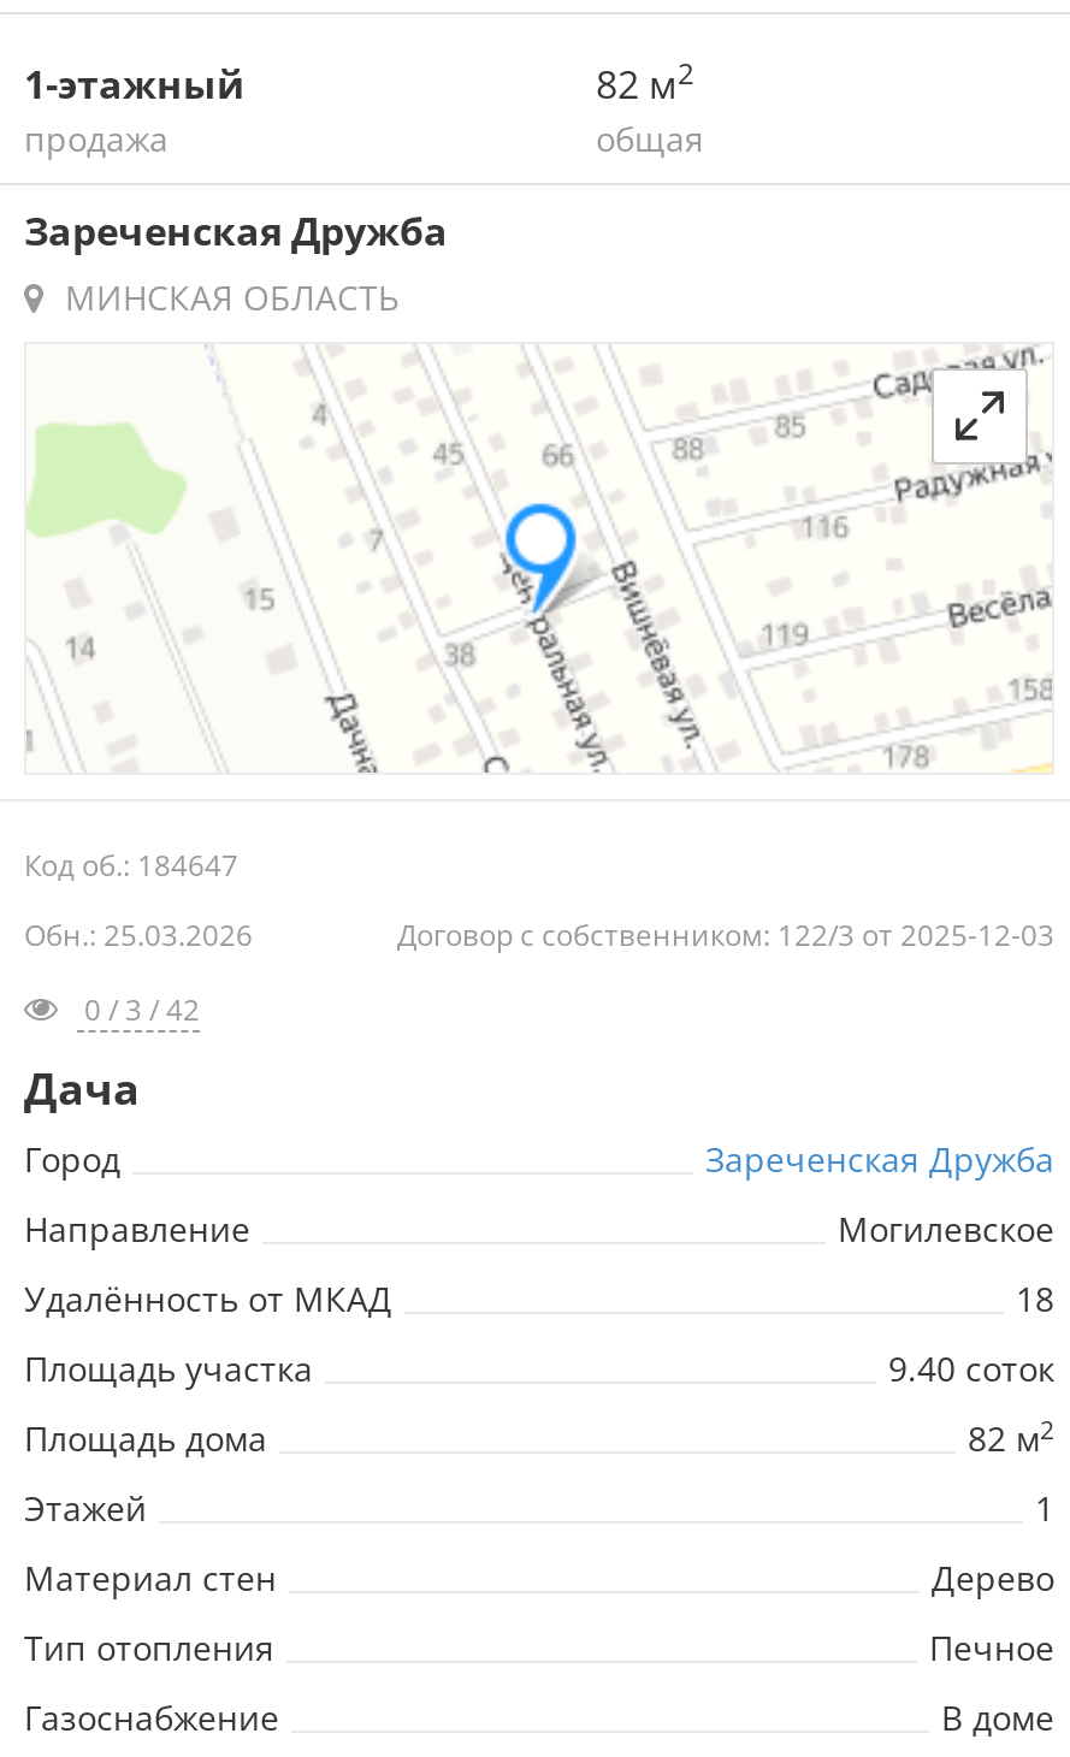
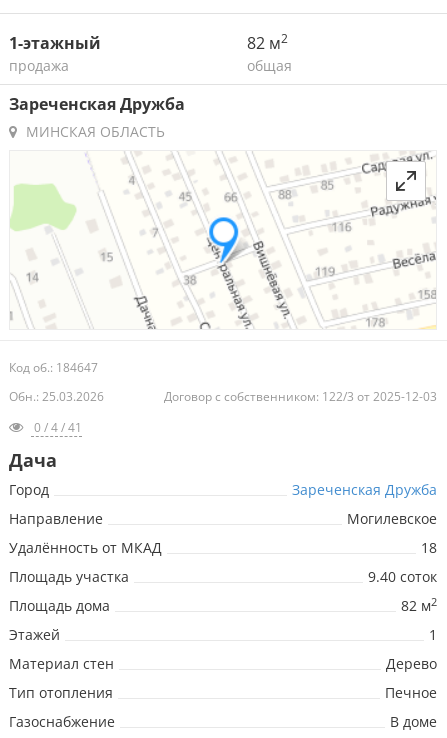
- 0 / 3 / 42
+ 0 / 4 / 41
